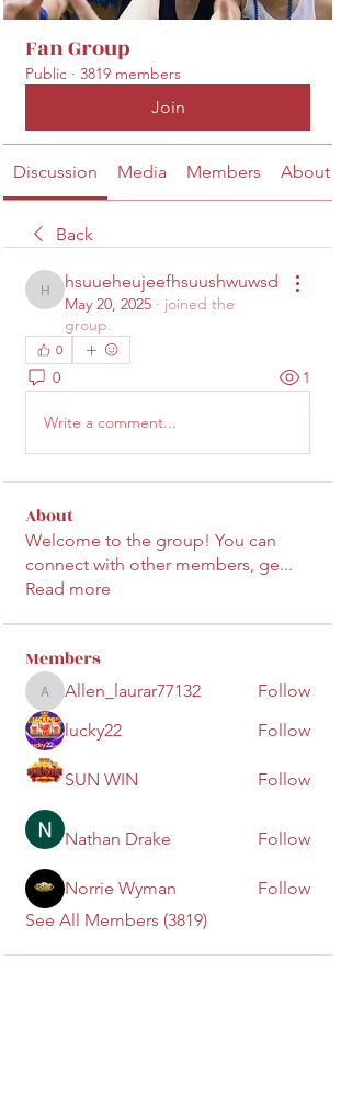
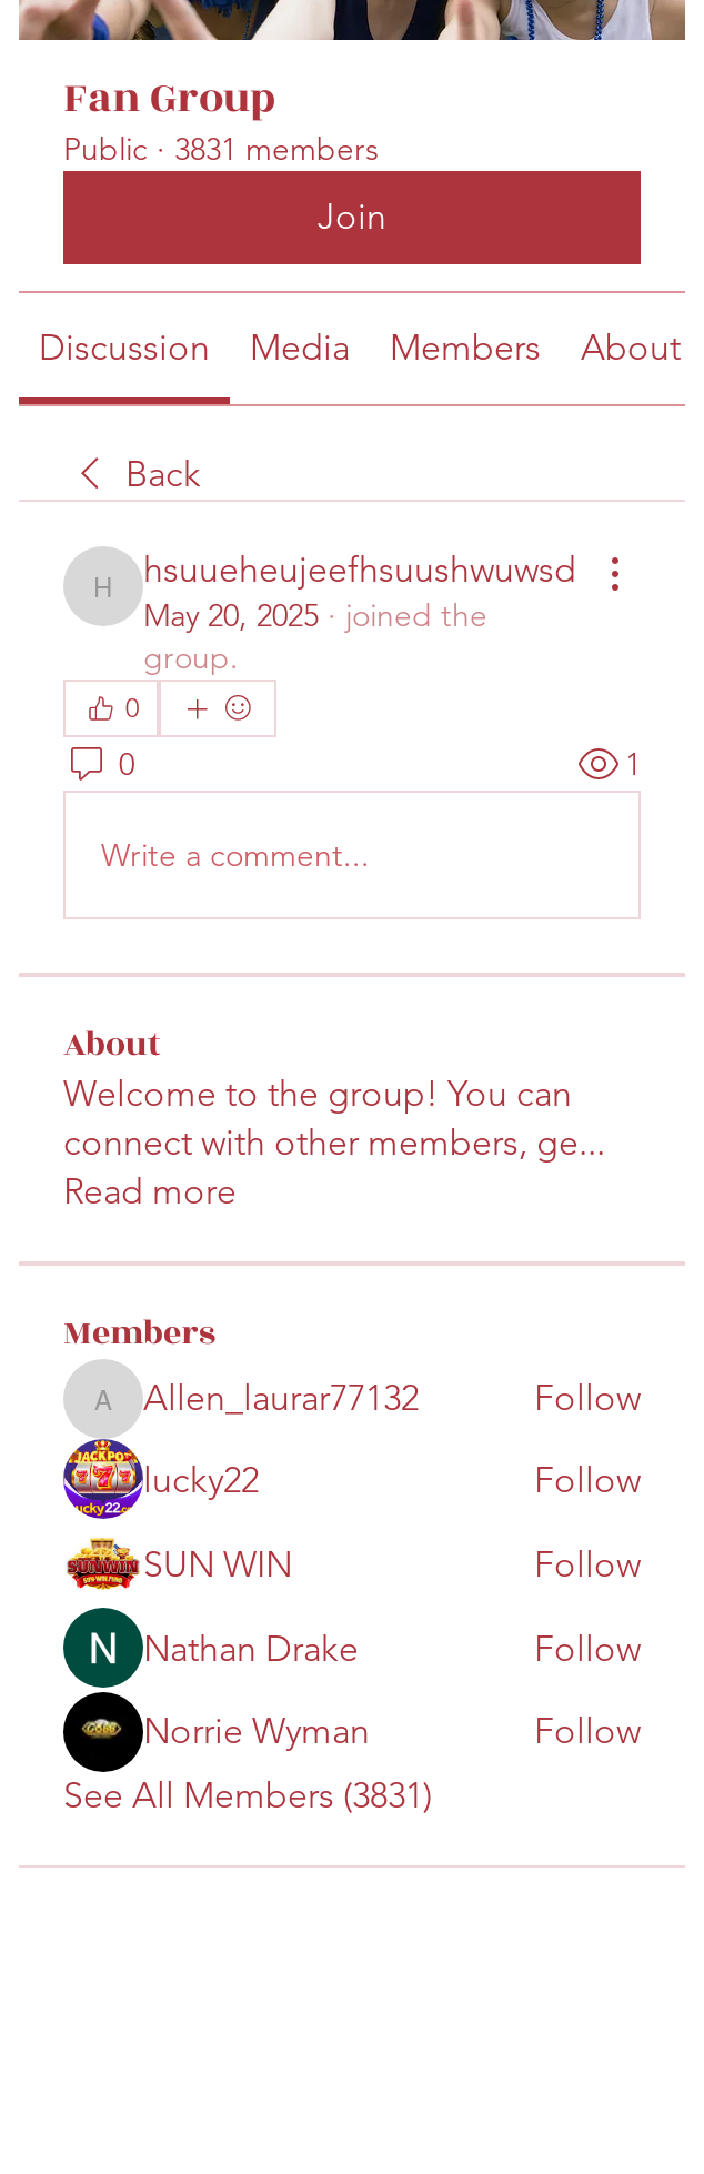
- Public · 3819 members
+ Public · 3831 members

- [image]
- See All Members (3819)
+ [image]
+ See All Members (3831)
